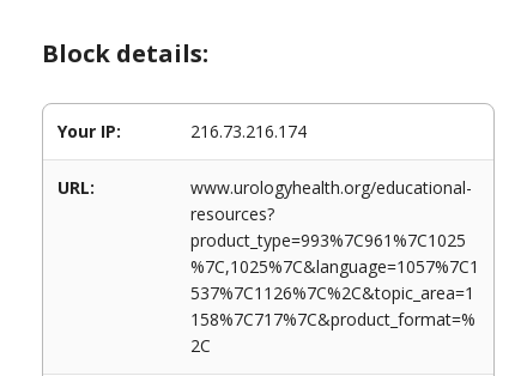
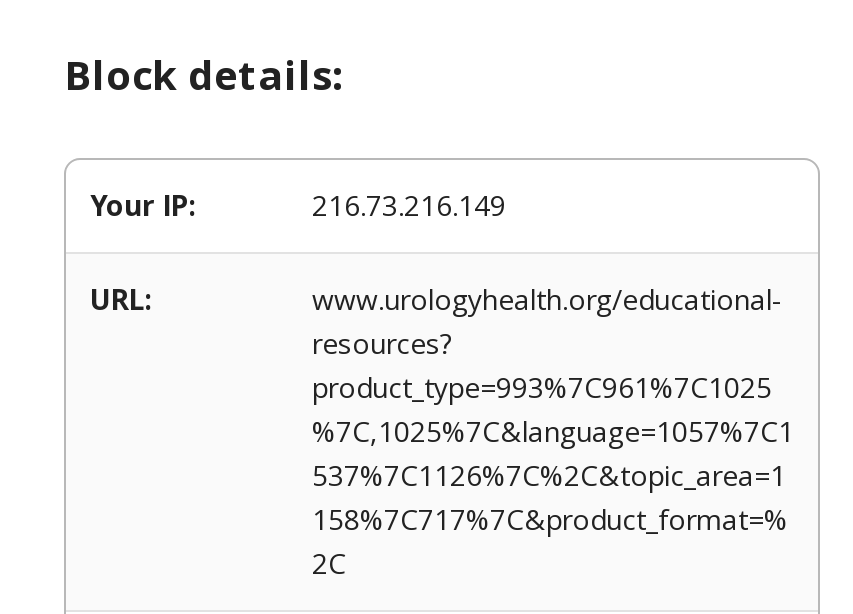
- 216.73.216.174
+ 216.73.216.149
